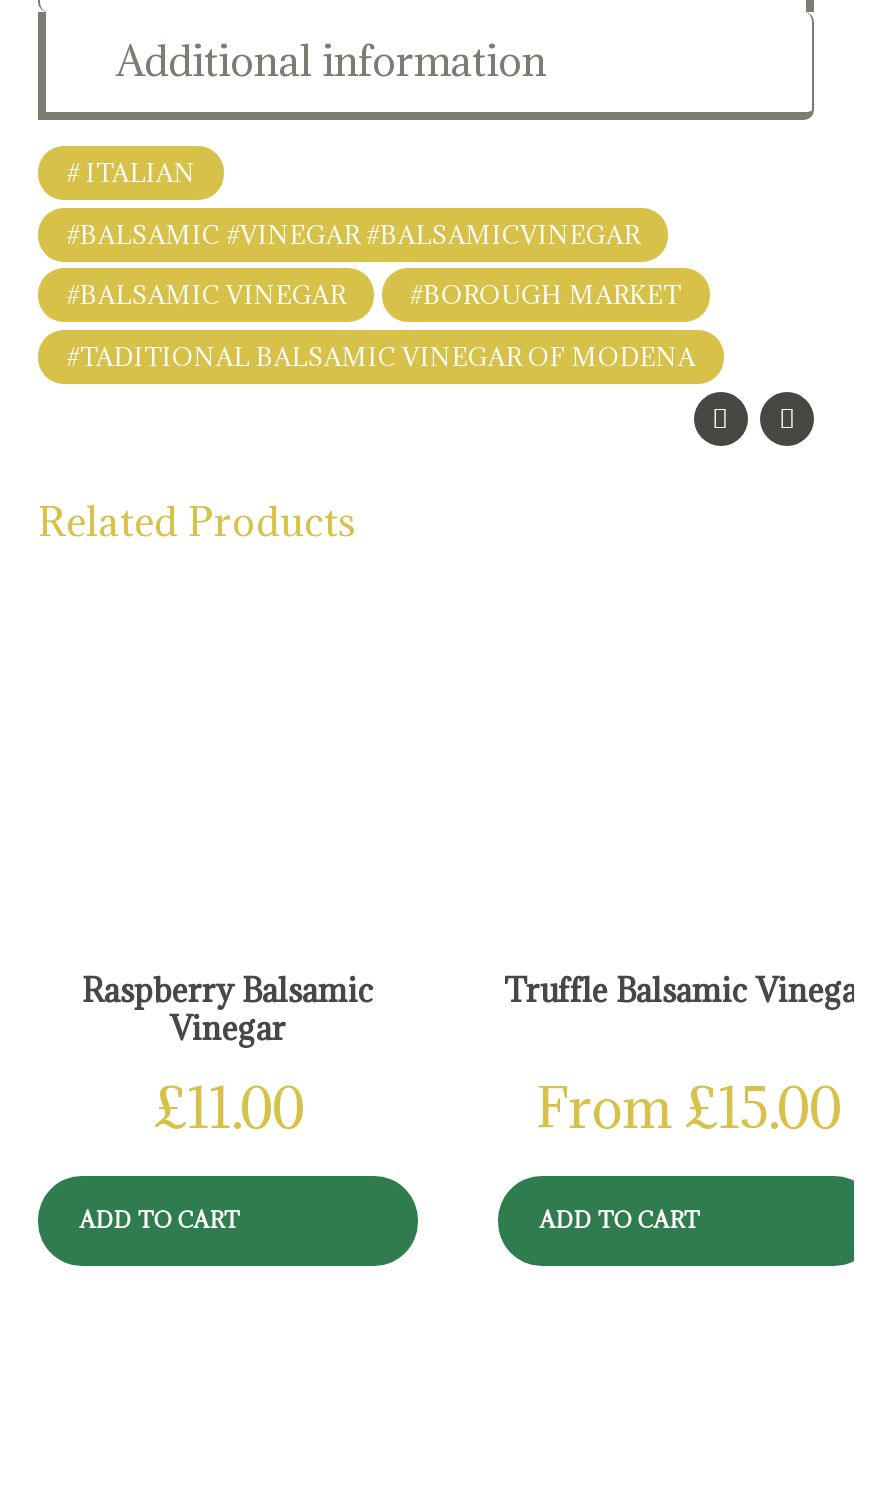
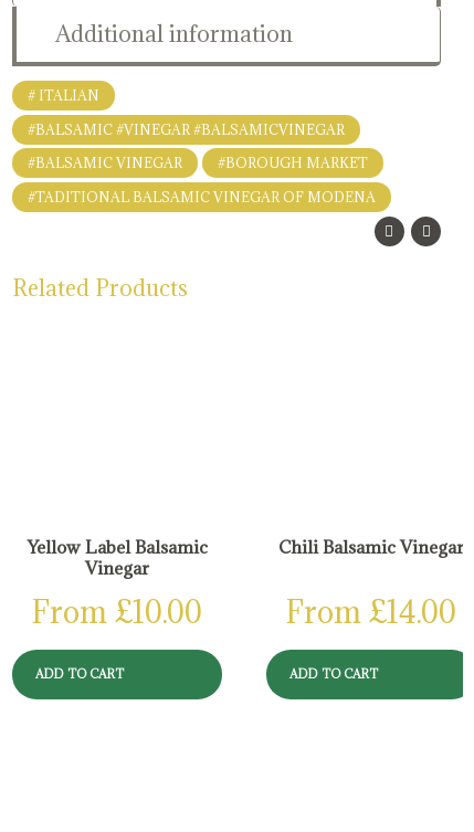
- Raspberry Balsamic
+ Yellow Label Balsamic

- Truffle Balsamic Vinegar
+ Chili Balsamic Vinegar

- £11.00
+ From £10.00

- From £15.00
+ From £14.00
